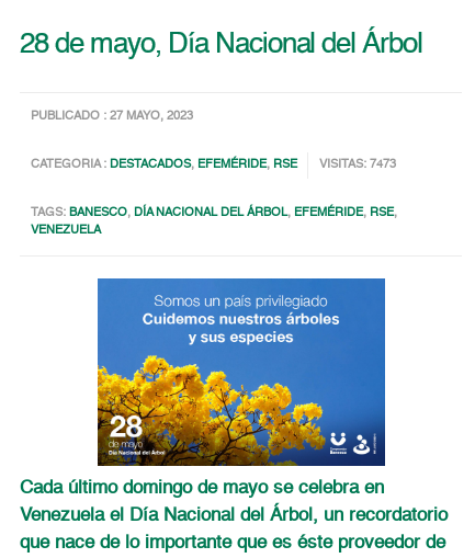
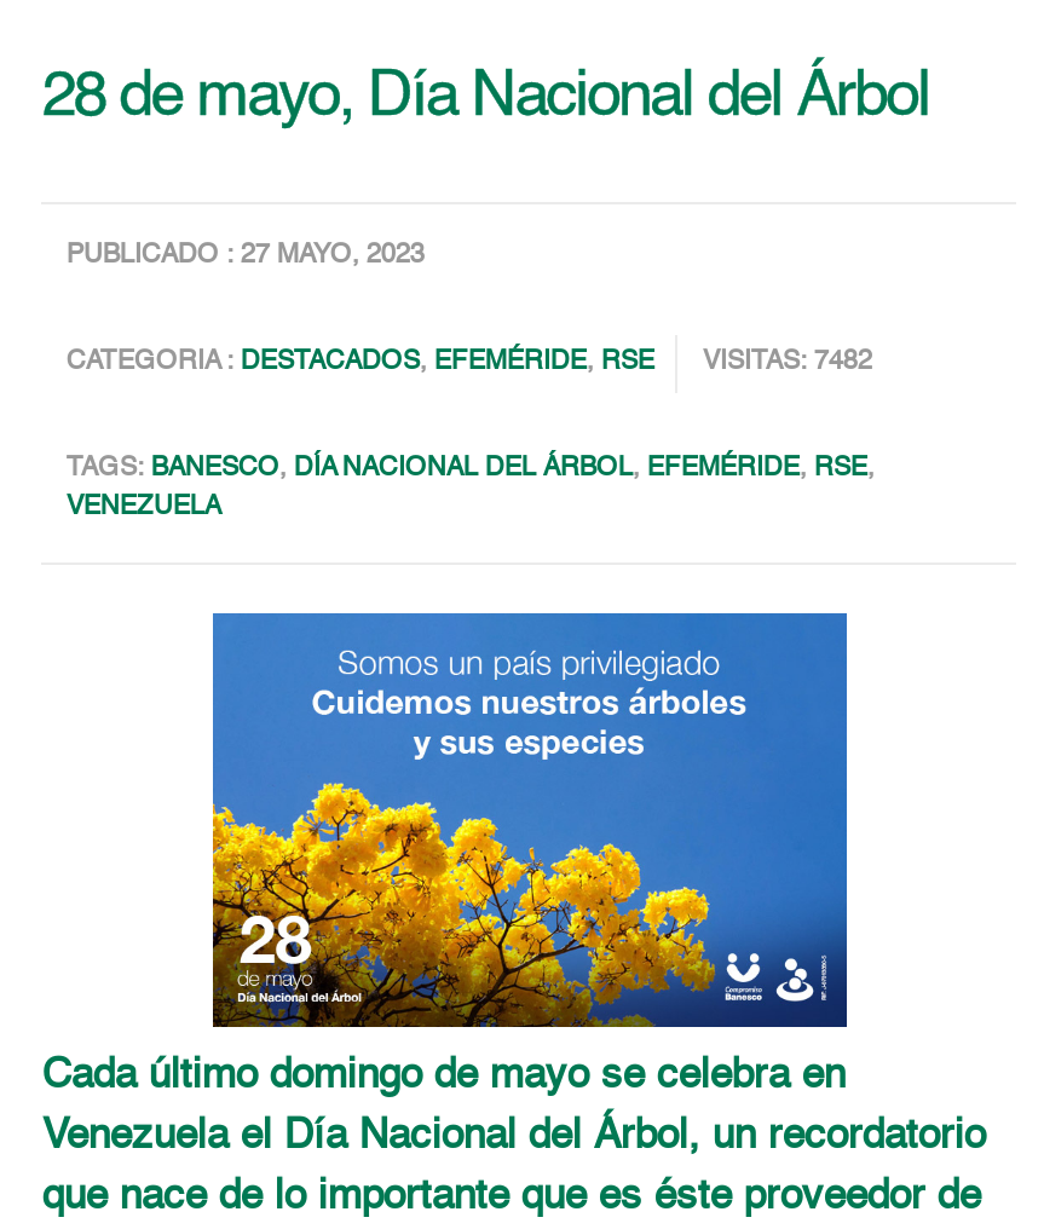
- CATEGORIA : DESTACADOS, EFEMÉRIDE, RSE VISITAS: 7473
+ CATEGORIA : DESTACADOS, EFEMÉRIDE, RSE VISITAS: 7482
